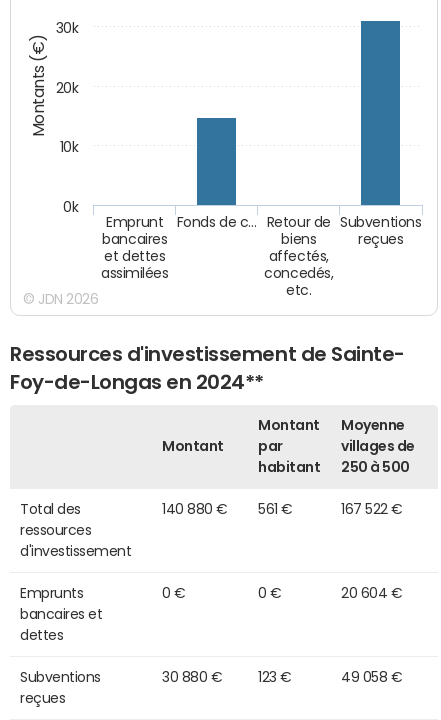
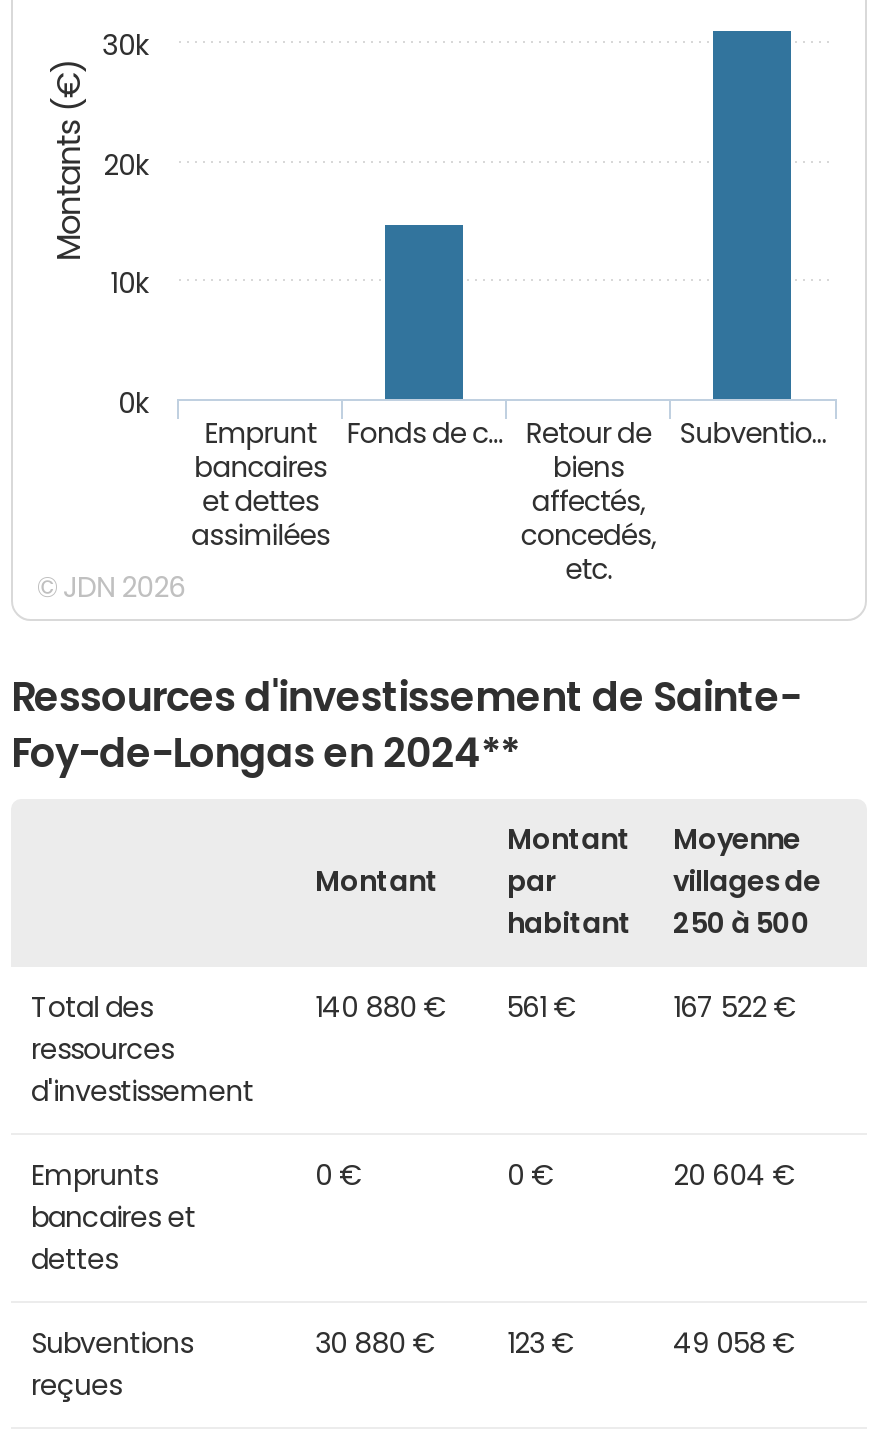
- Subventions
- reçues
+ Subventio…
